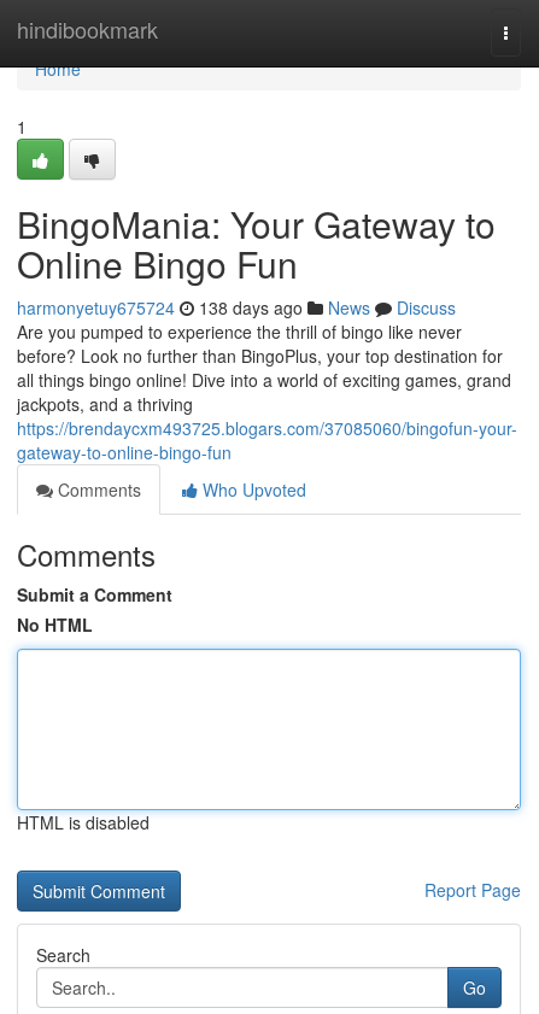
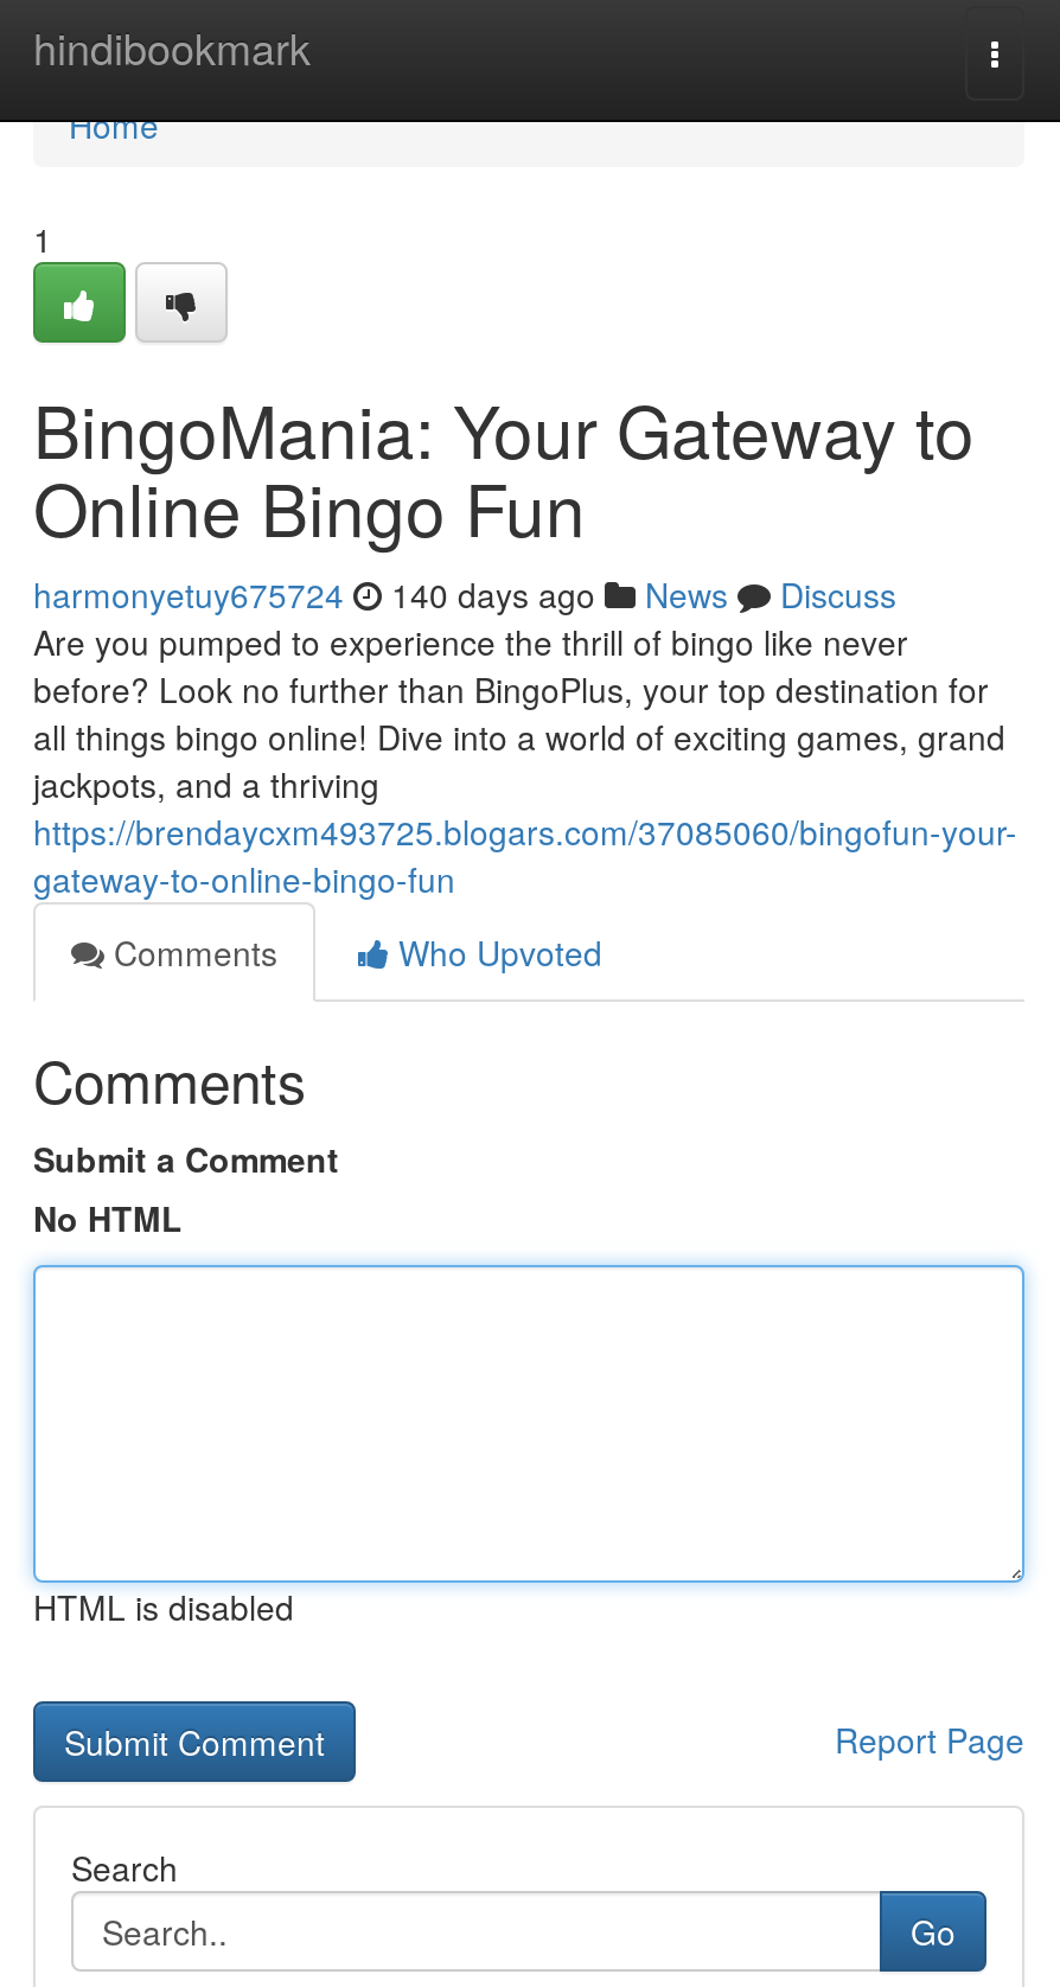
- harmonyetuy675724 138 days ago News Discuss
+ harmonyetuy675724 140 days ago News Discuss
